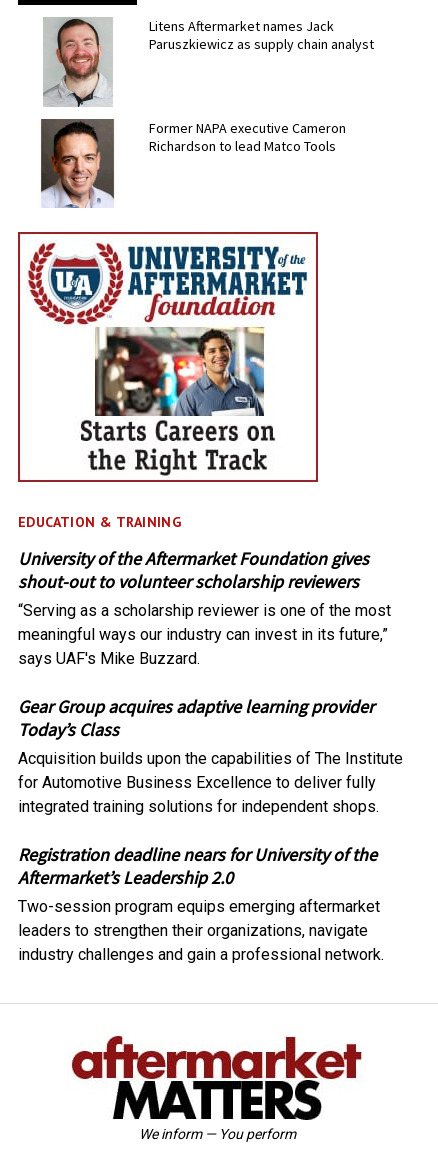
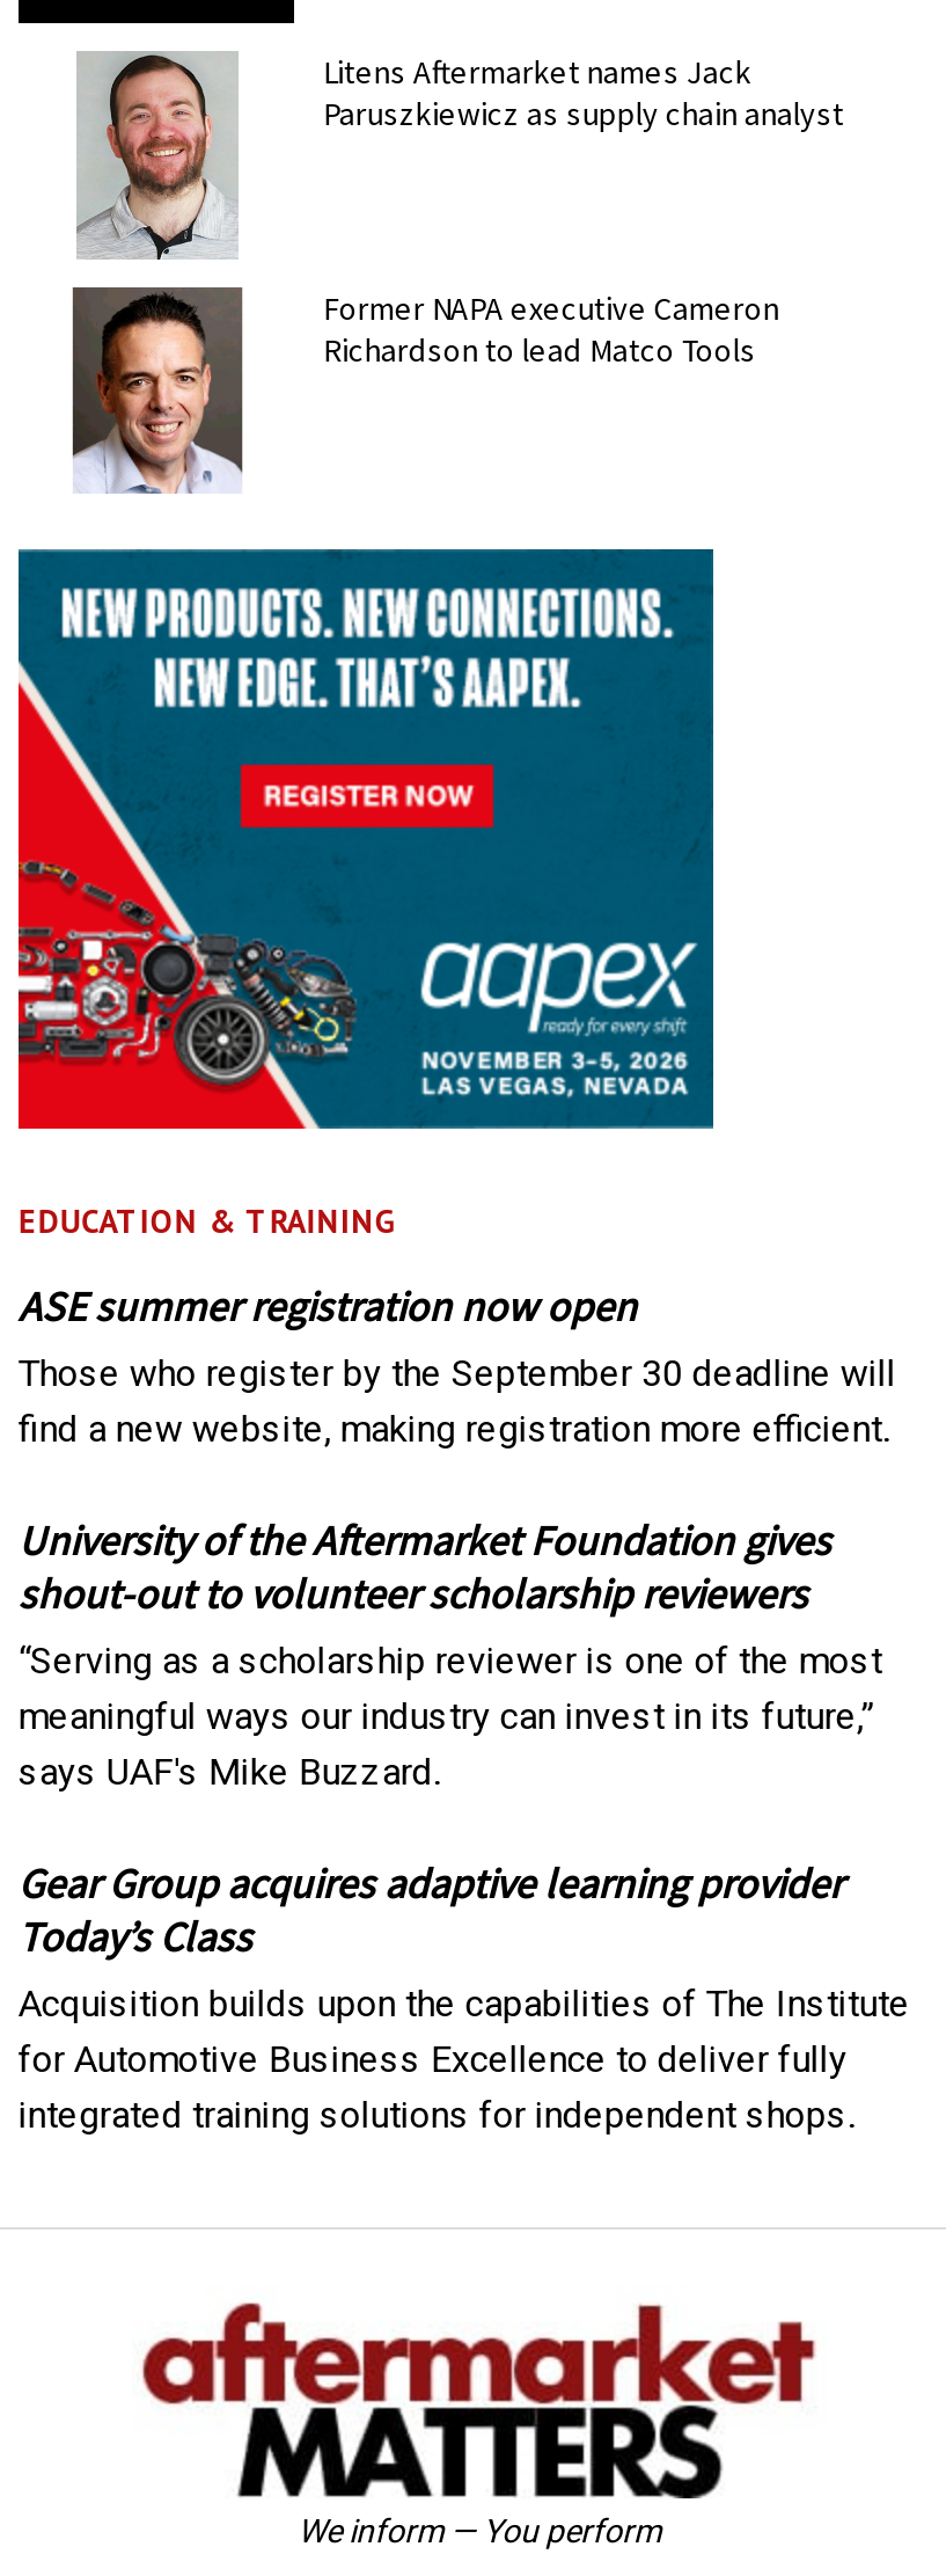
- [image]
+ [image]

+ ASE summer registration now open
+ Those who register by the September 30 deadline will
+ find a new website, making registration more efficient.

moved down: University of the Aftermarket Foundation gives | shout-out to volunteer scholarship reviewers | “Serving as a scholarship reviewer is one of the most | ... | for Automotive Business Excellence to deliver fully | integrated training solutions for independent shops.

- Registration deadline nears for University of the
- Aftermarket’s Leadership 2.0
- Two-session program equips emerging aftermarket
- leaders to strengthen their organizations, navigate
- industry challenges and gain a professional network.
